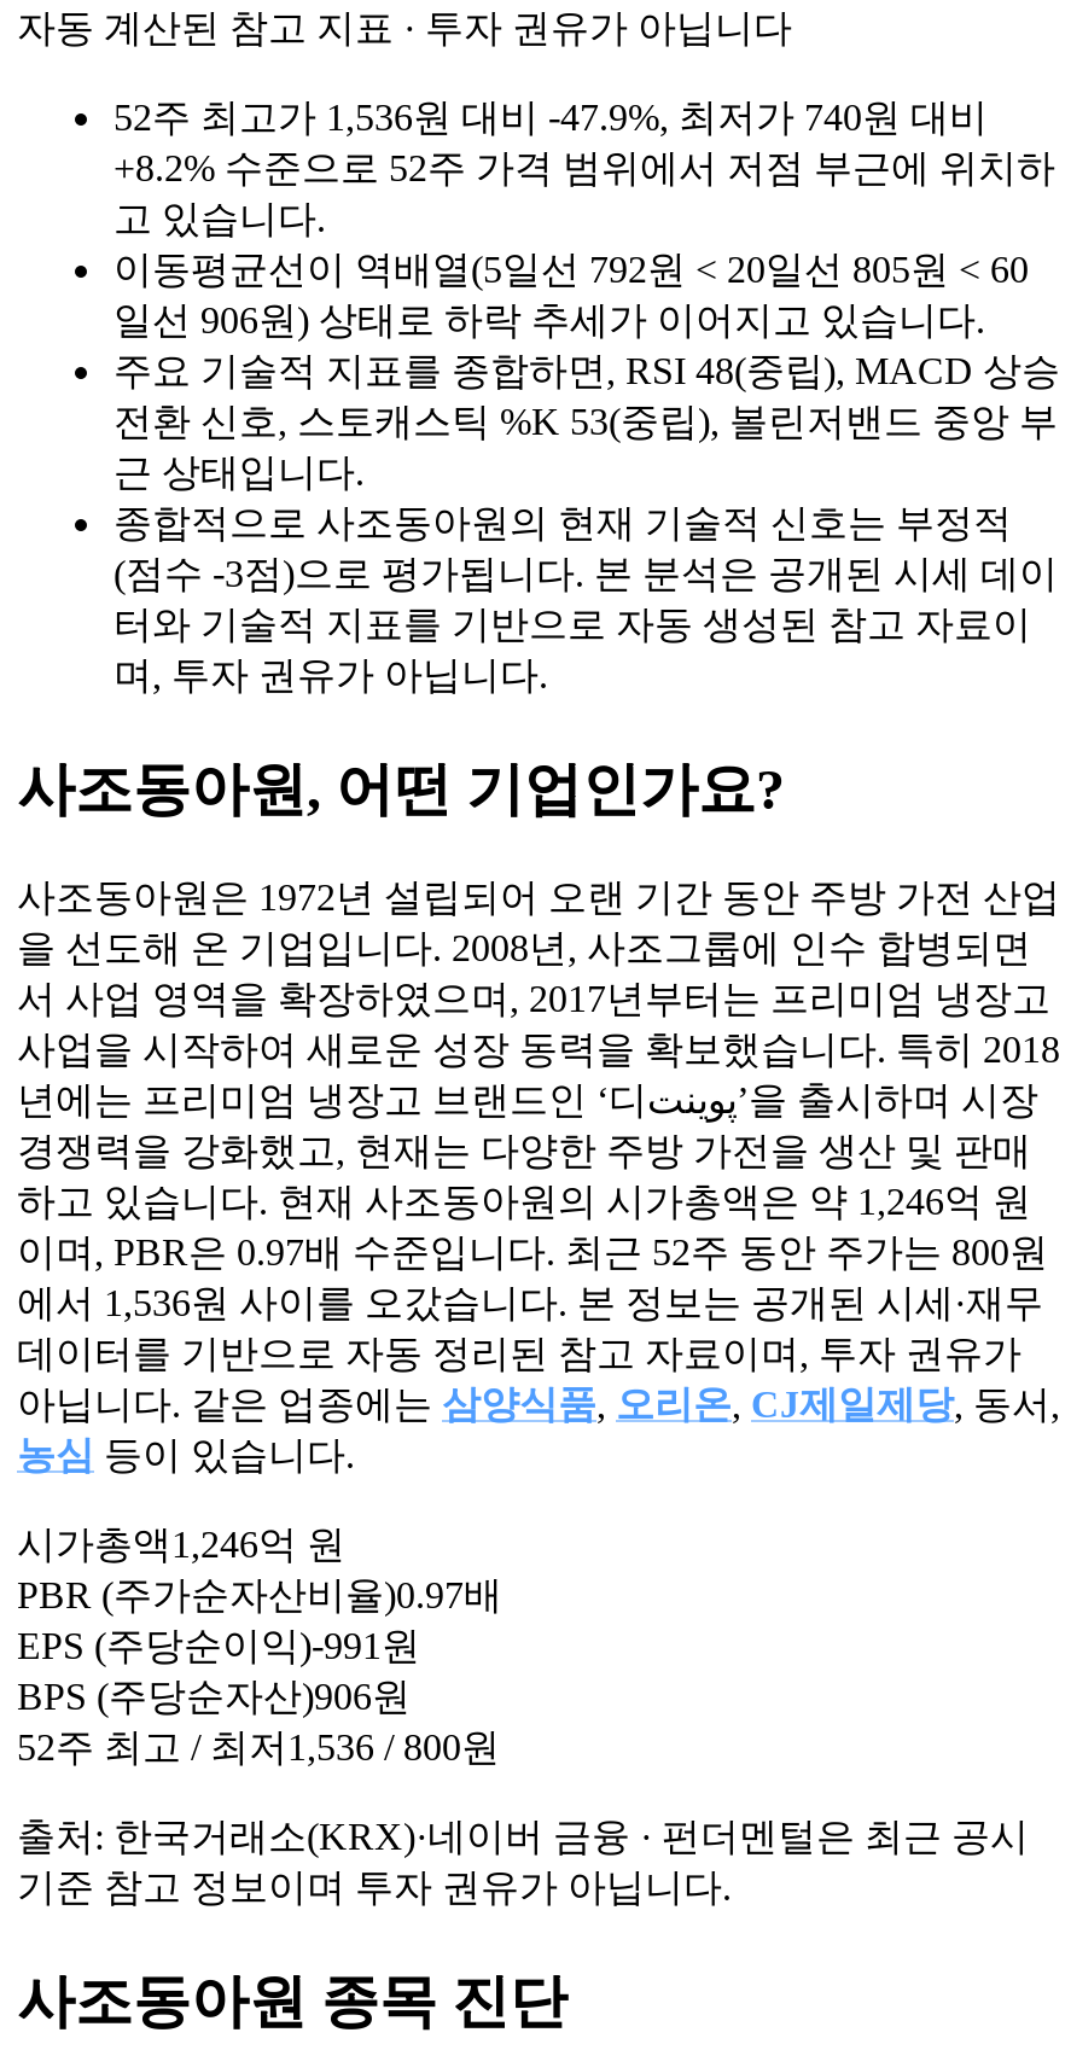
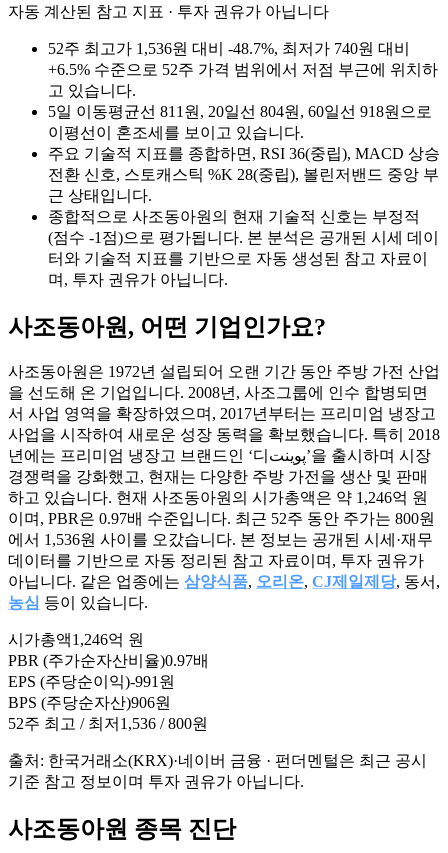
- 52주 최고가 1,536원 대비 -47.9%, 최저가 740원 대비
+ 52주 최고가 1,536원 대비 -48.7%, 최저가 740원 대비

- +8.2% 수준으로 52주 가격 범위에서 저점 부근에 위치하
+ +6.5% 수준으로 52주 가격 범위에서 저점 부근에 위치하

- 이동평균선이 역배열(5일선 792원 < 20일선 805원 < 60
- 일선 906원) 상태로 하락 추세가 이어지고 있습니다.
- 주요 기술적 지표를 종합하면, RSI 48(중립), MACD 상승
- 전환 신호, 스토캐스틱 %K 53(중립), 볼린저밴드 중앙 부
+ 5일 이동평균선 811원, 20일선 804원, 60일선 918원으로
+ 이평선이 혼조세를 보이고 있습니다.
+ 주요 기술적 지표를 종합하면, RSI 36(중립), MACD 상승
+ 전환 신호, 스토캐스틱 %K 28(중립), 볼린저밴드 중앙 부

- (점수 -3점)으로 평가됩니다. 본 분석은 공개된 시세 데이
+ (점수 -1점)으로 평가됩니다. 본 분석은 공개된 시세 데이
